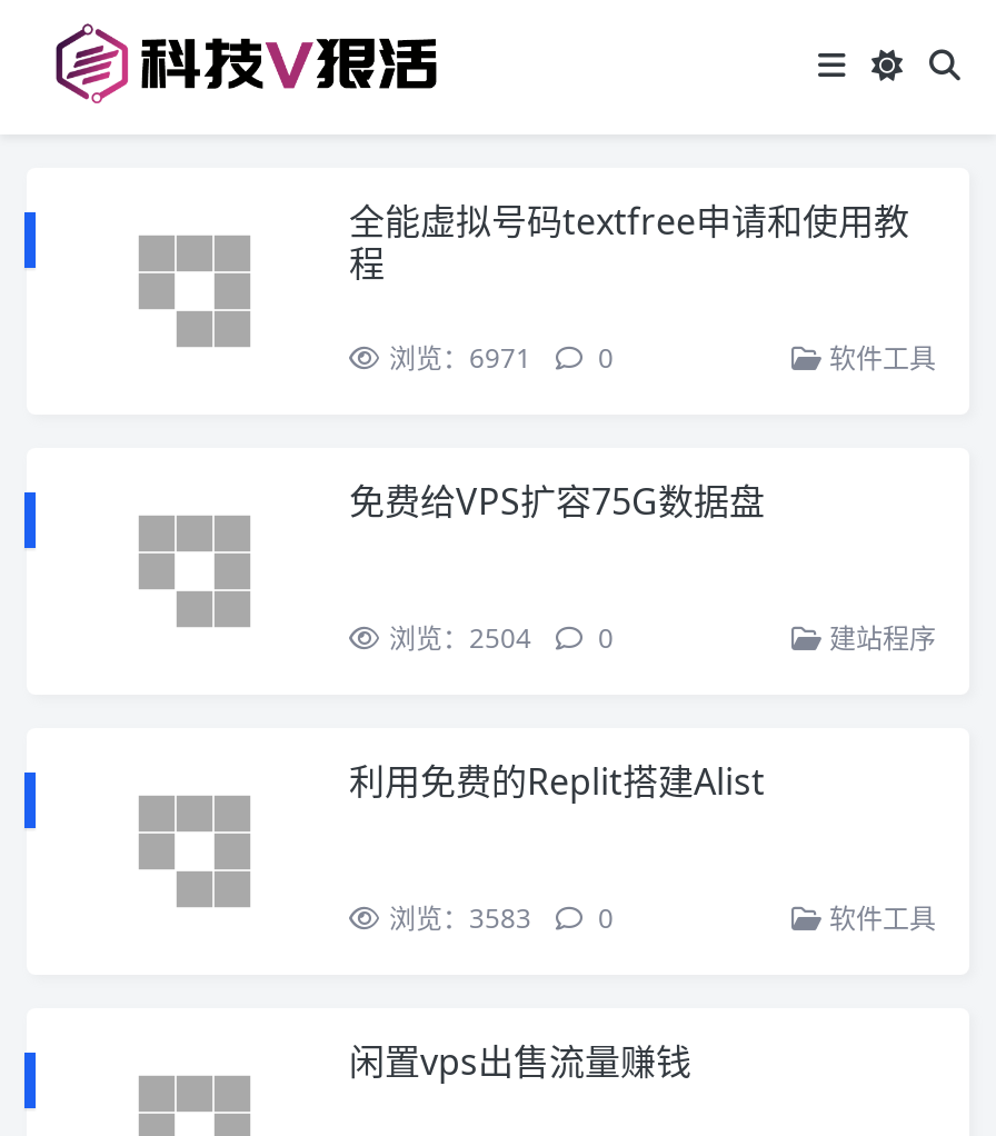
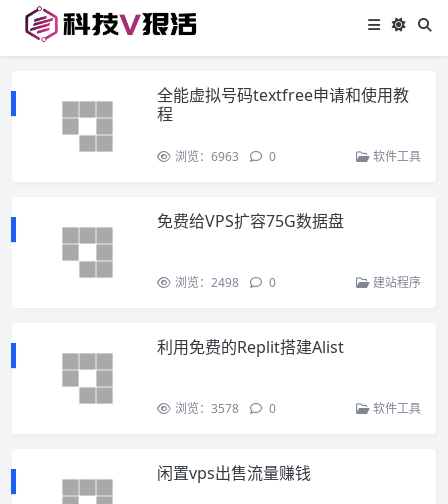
- 浏览：6971 0
+ 浏览：6963 0

- 浏览：2504 0
+ 浏览：2498 0

- 浏览：3583 0
+ 浏览：3578 0
